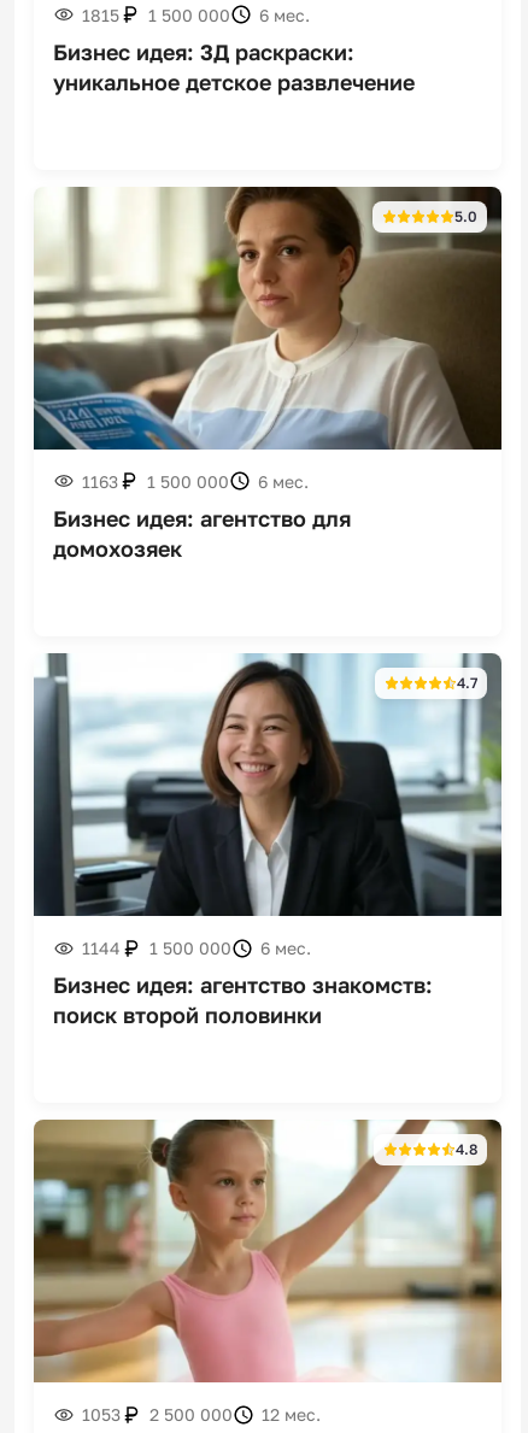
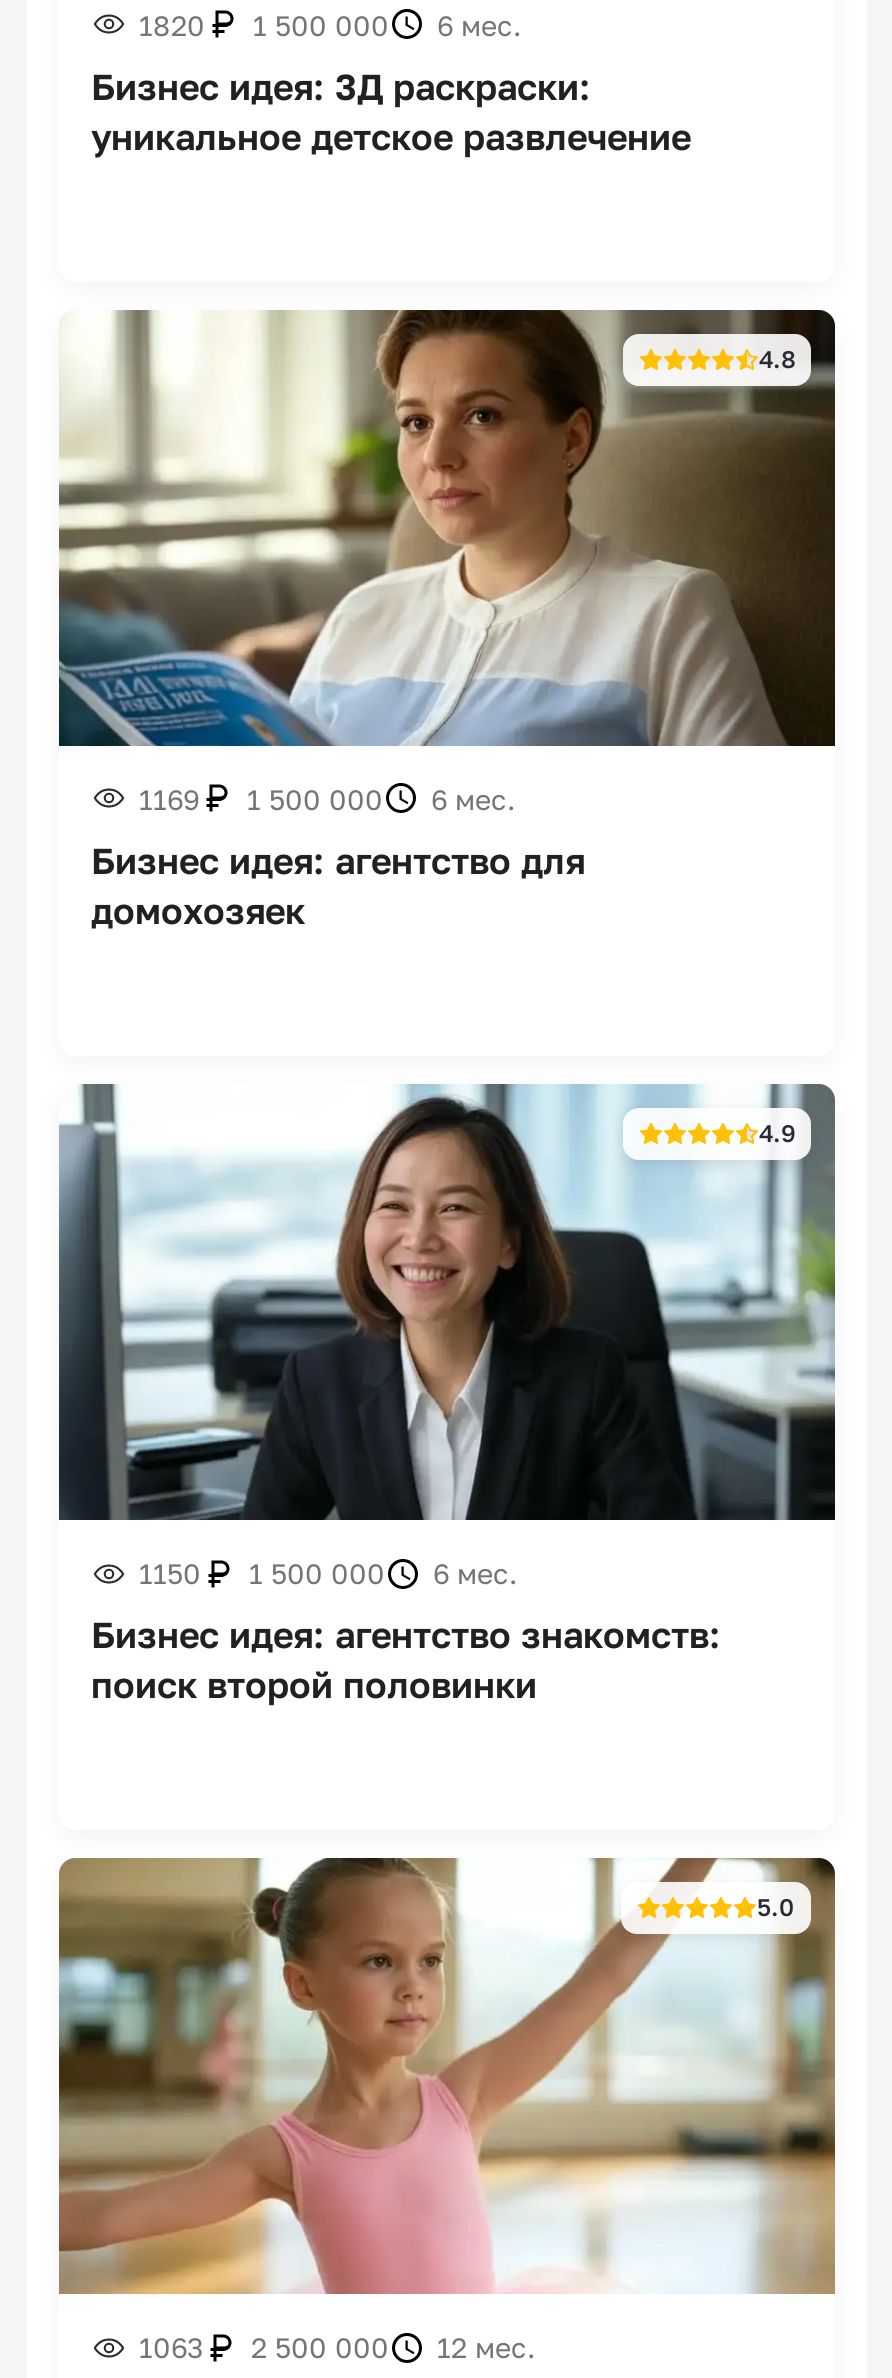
- 1815 1 500 000 6 мес.
+ 1820 1 500 000 6 мес.

- 5.0
+ 4.8

- 1163 1 500 000 6 мес.
+ 1169 1 500 000 6 мес.

- 4.7
+ 4.9

- 1144
+ 1150

- 4.8
+ 5.0

- 1053 2 500 000 12 мес.
+ 1063 2 500 000 12 мес.
